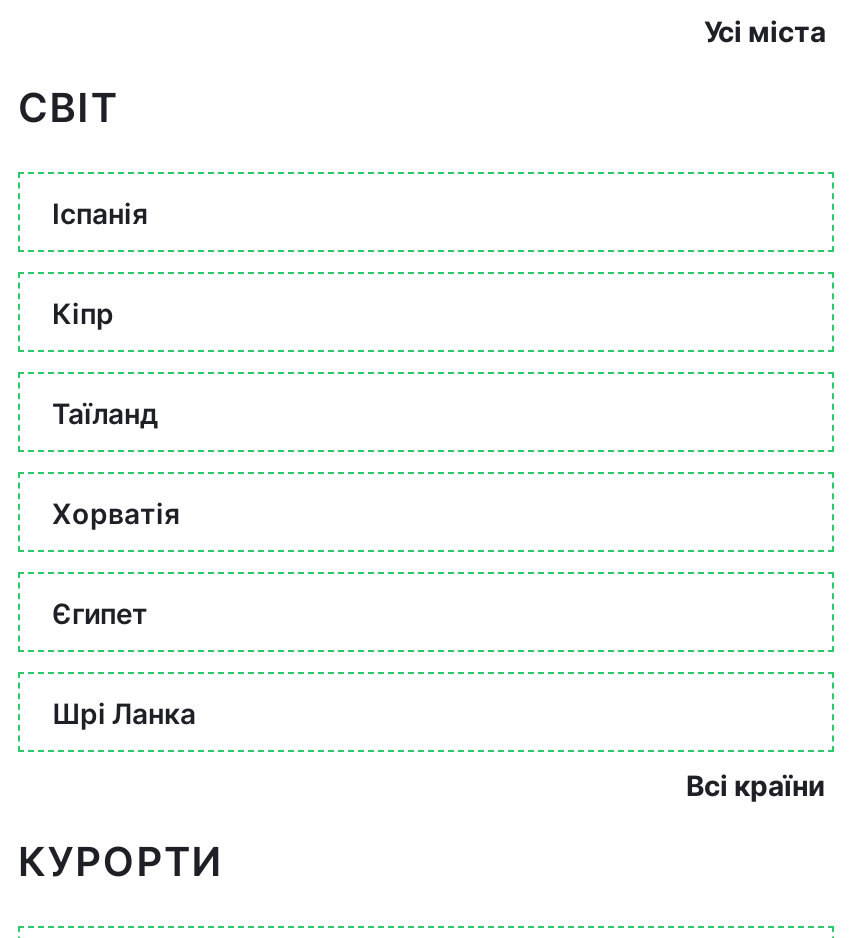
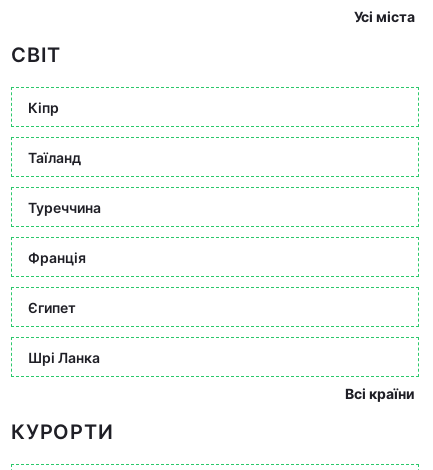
- Іспанія

moved up: Кіпр | Таїланд

- Хорватія
+ Туреччина
+ Франція
